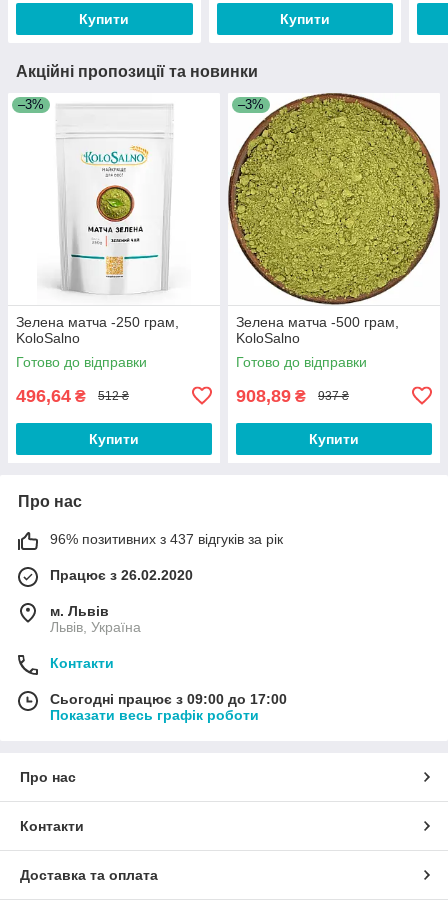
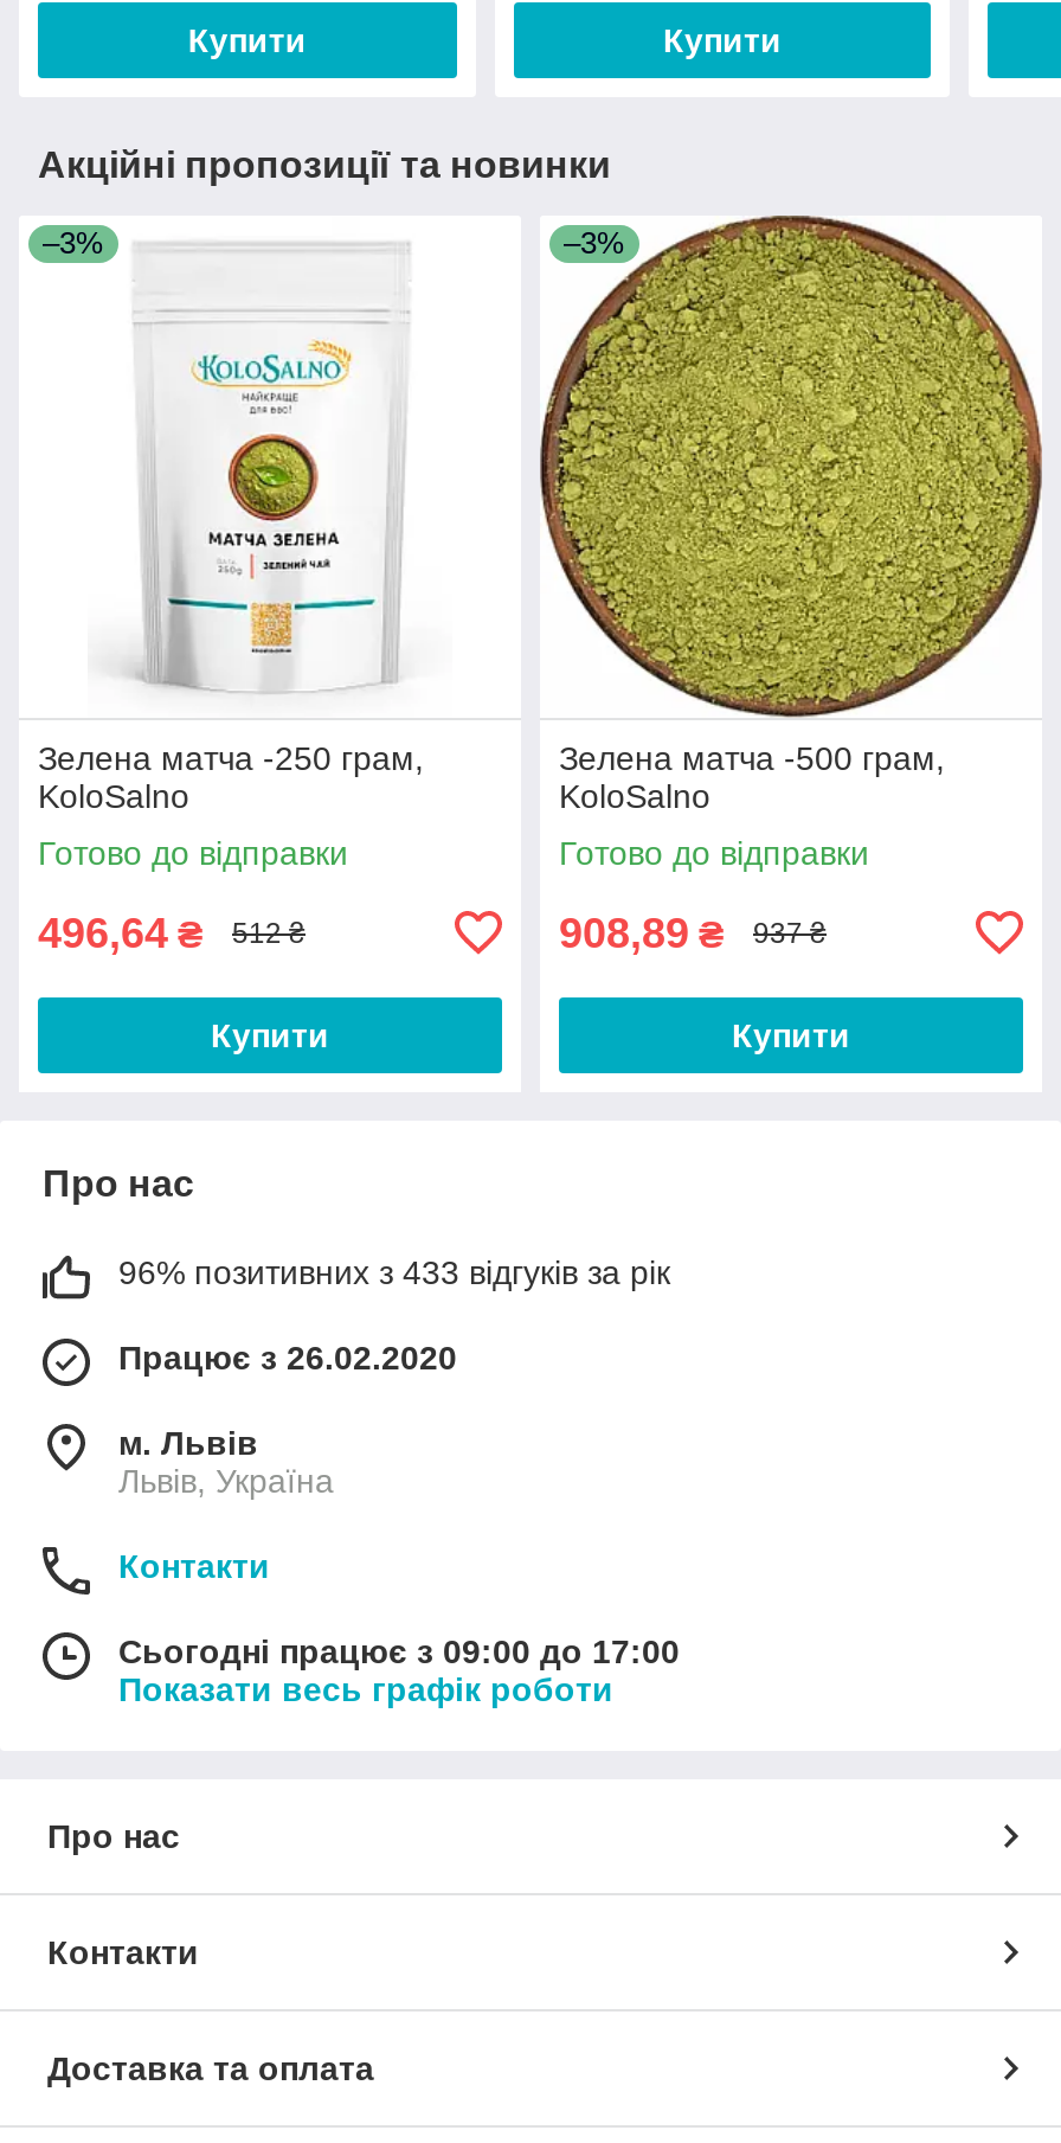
- 96% позитивних з 437 відгуків за рік
+ 96% позитивних з 433 відгуків за рік
